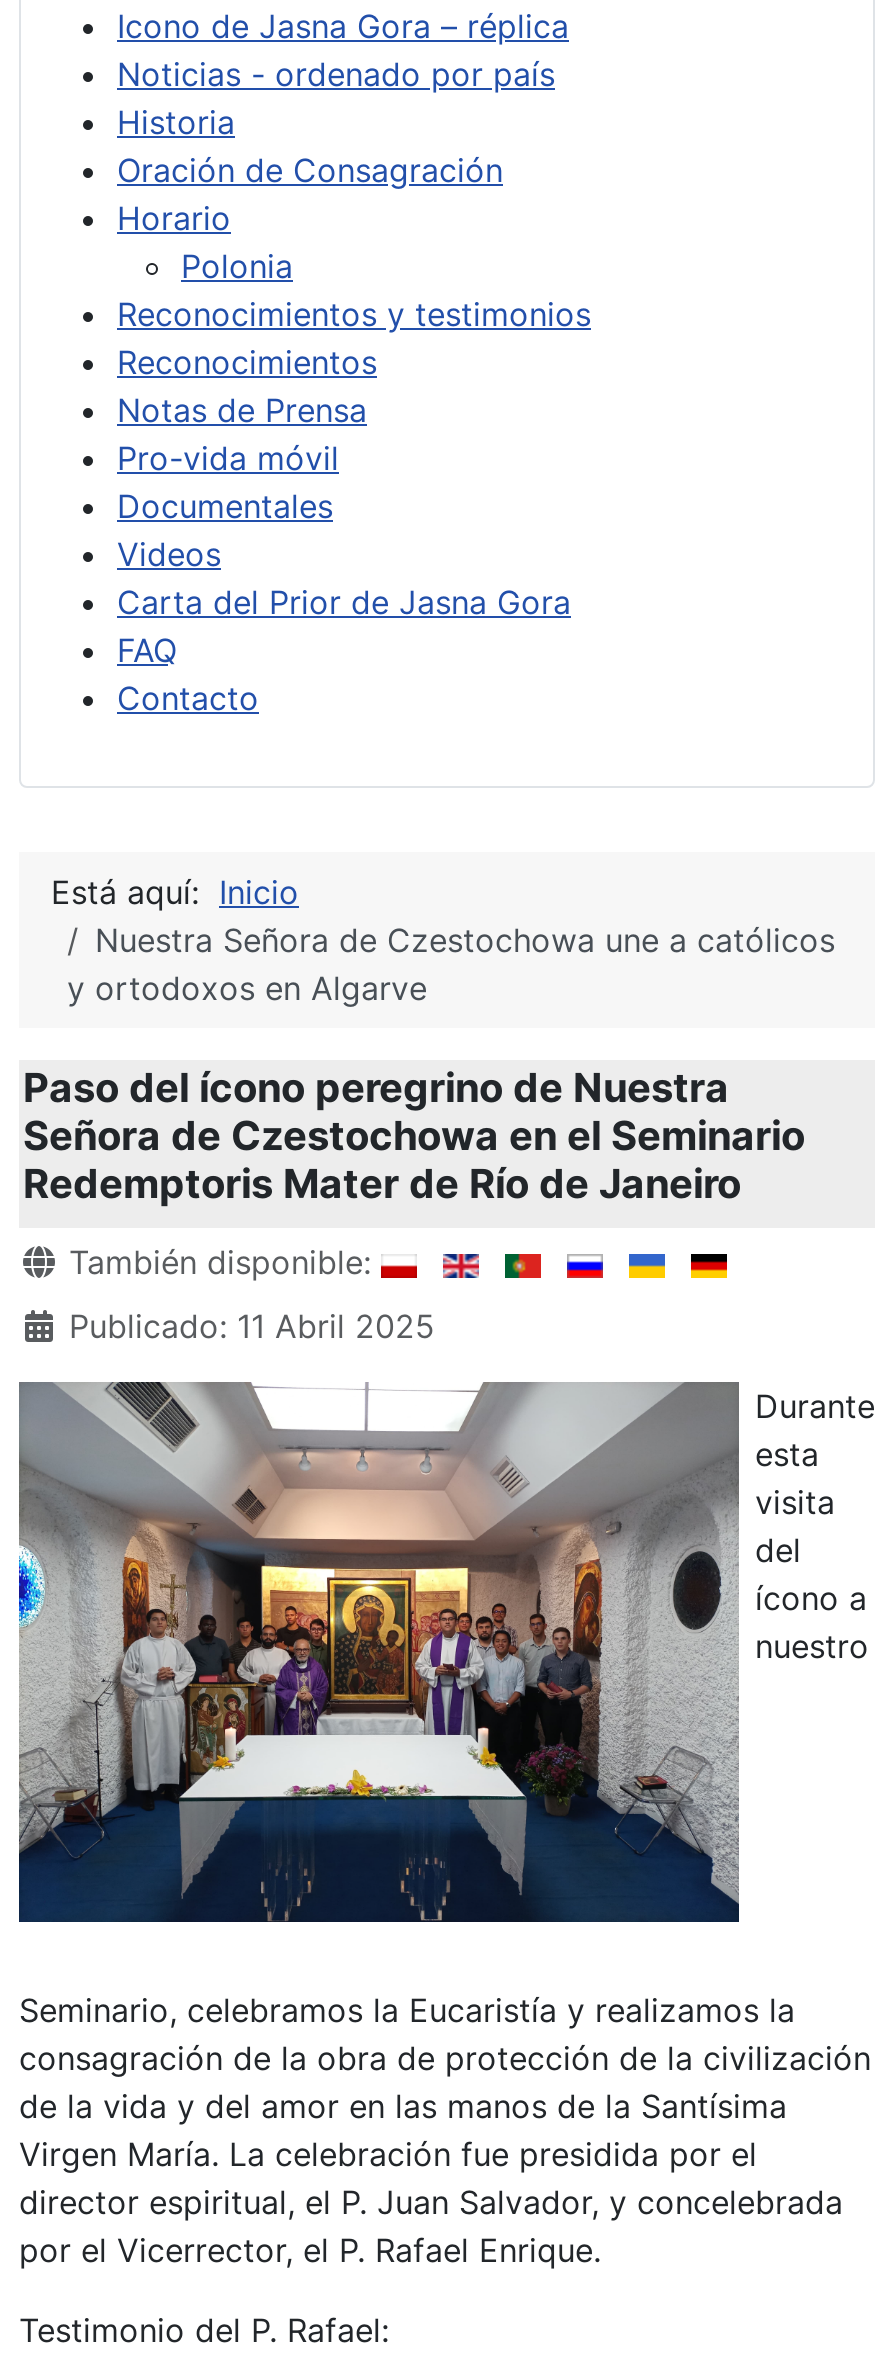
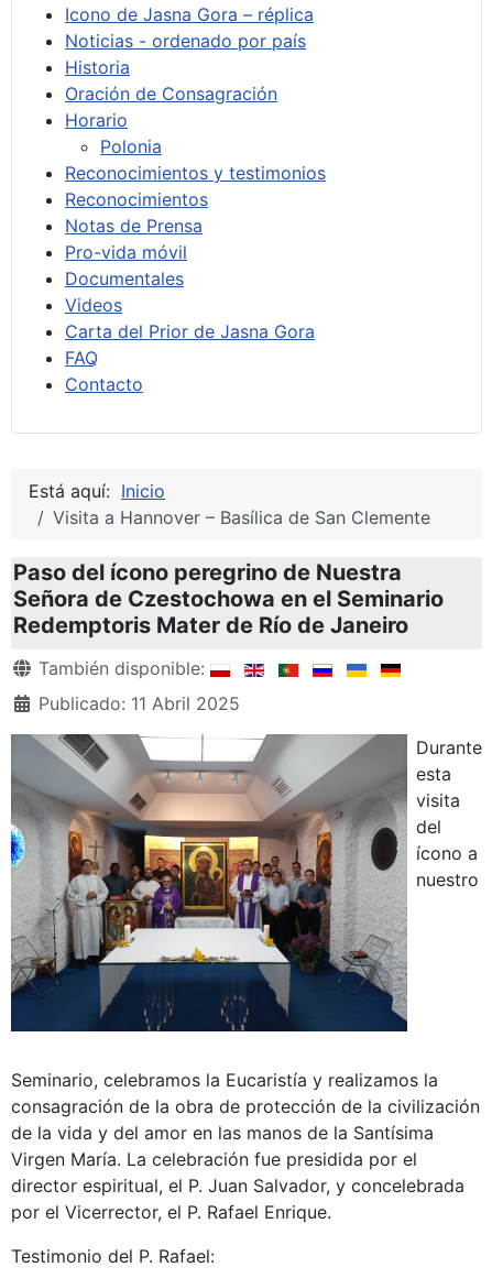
- Nuestra Señora de Czestochowa une a católicos
- y ortodoxos en Algarve
+ Visita a Hannover – Basílica de San Clemente
